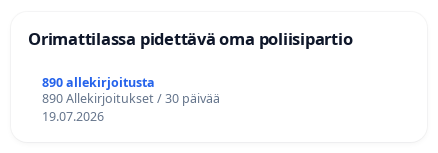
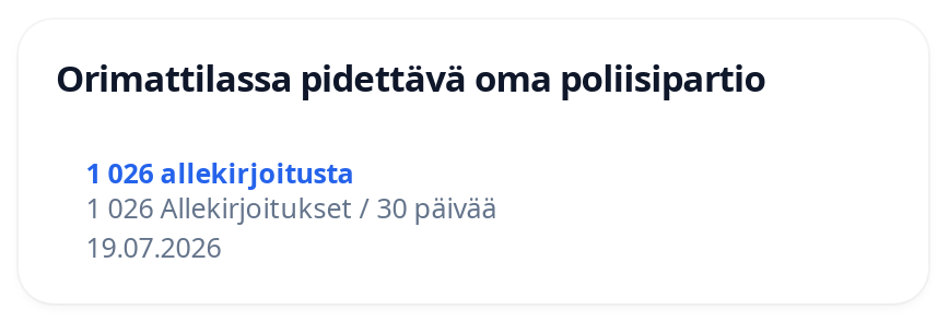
- 890 allekirjoitusta
+ 1 026 allekirjoitusta

- 890 Allekirjoitukset / 30 päivää
+ 1 026 Allekirjoitukset / 30 päivää
